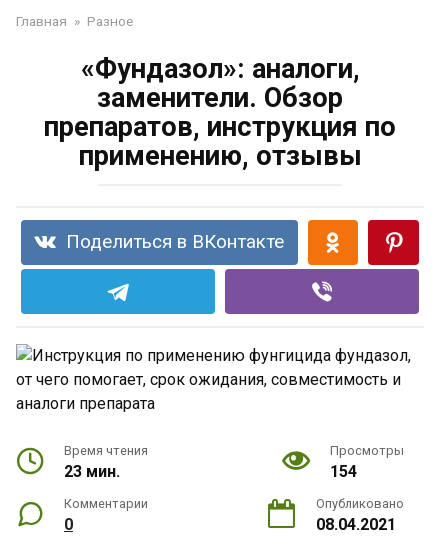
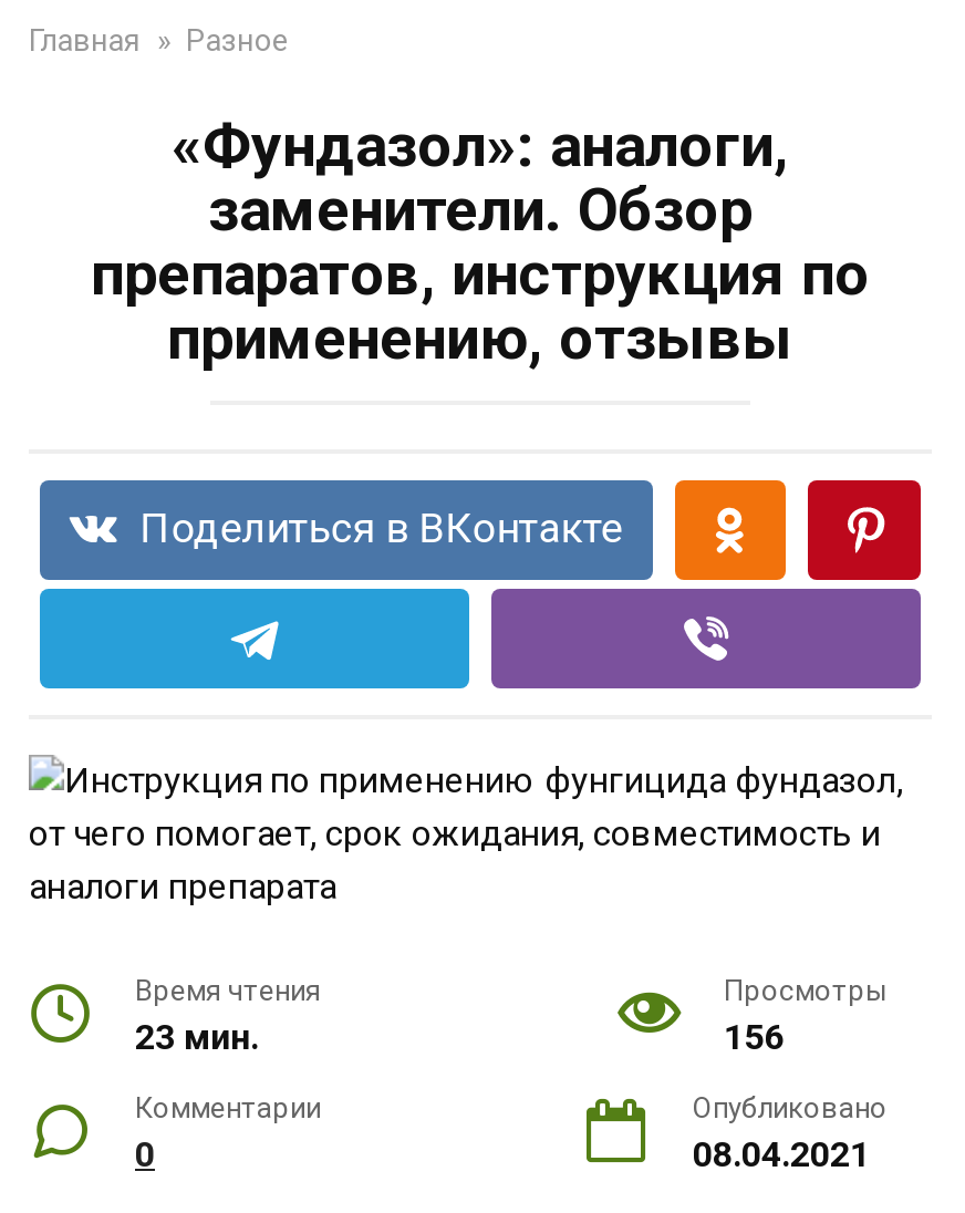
- 154
+ 156
